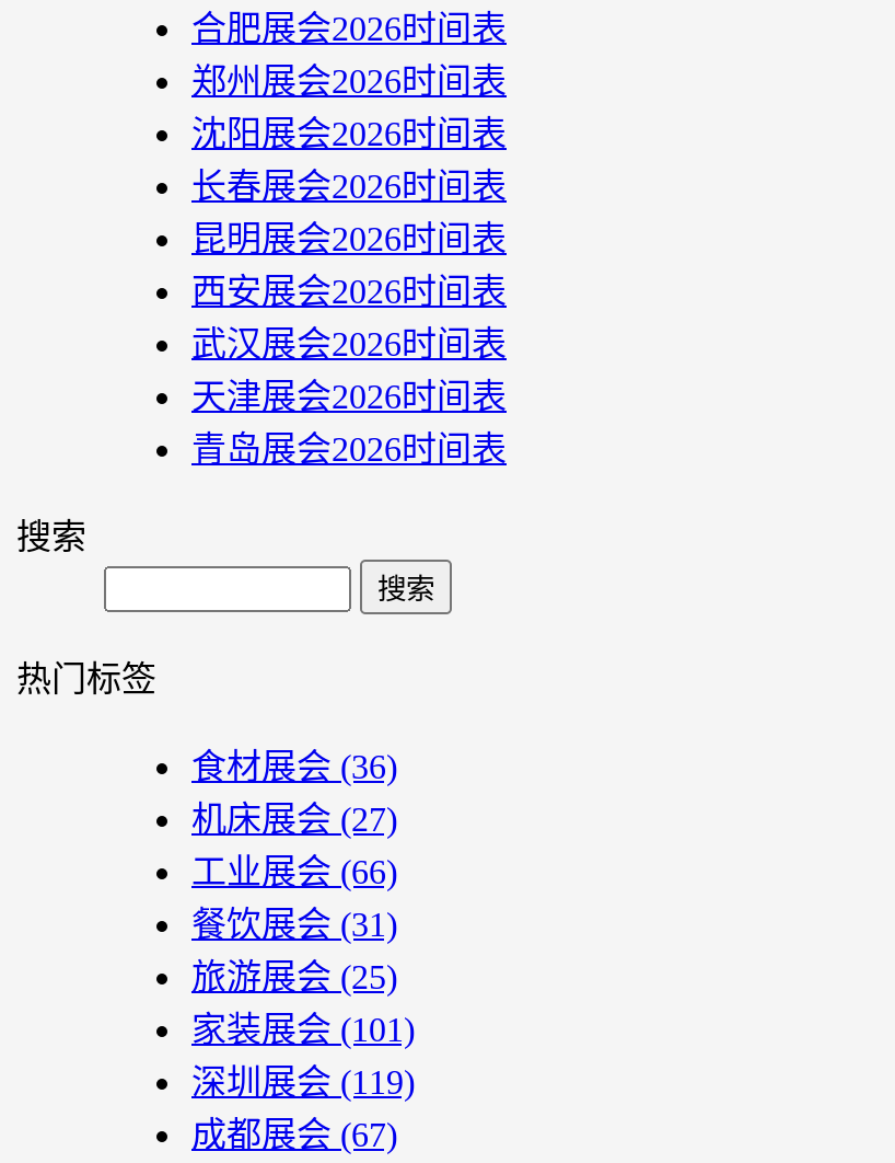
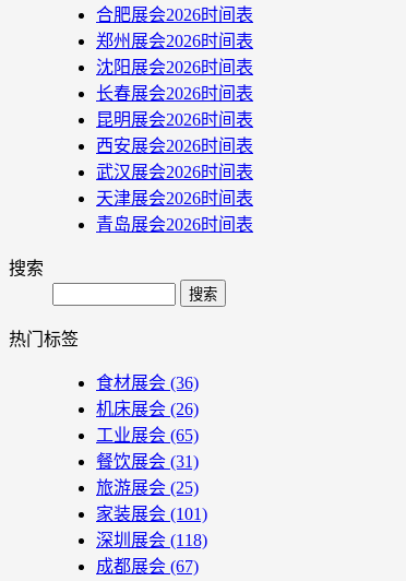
- 机床展会(27)
+ 机床展会(26)

- 工业展会(66)
+ 工业展会(65)

- 深圳展会(119)
+ 深圳展会(118)
